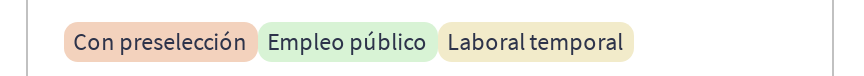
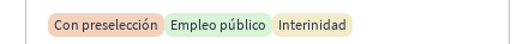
- Laboral temporal
+ Interinidad
